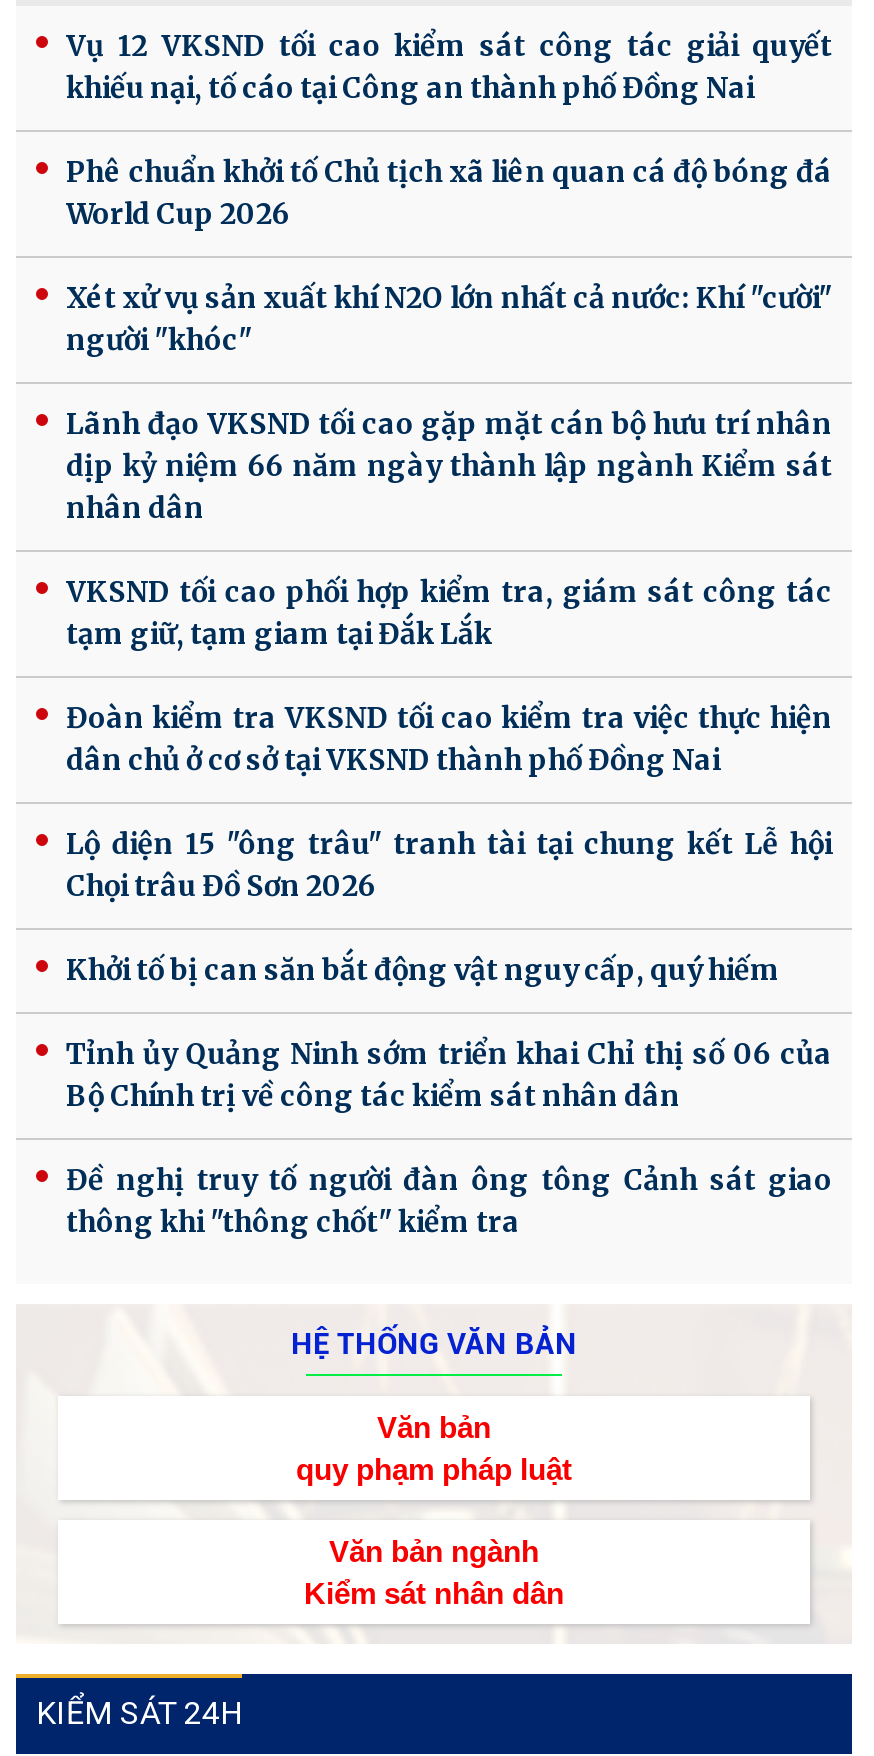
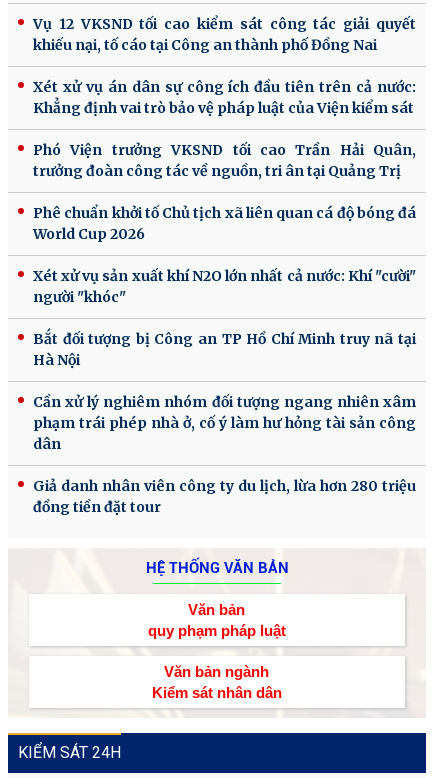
+ Xét xử vụ án dân sự công ích đầu tiên trên cả nước:
+ Khẳng định vai trò bảo vệ pháp luật của Viện kiểm sát
+ Phó Viện trưởng VKSND tối cao Trần Hải Quân,
+ trưởng đoàn công tác về nguồn, tri ân tại Quảng Trị

moved down: Phê chuẩn khởi tố Chủ tịch xã liên quan cá độ bóng đá | World Cup 2026 | Xét xử vụ sản xuất khí N2O lớn nhất cả nước: Khí "cười" | người "khóc"

- Lãnh đạo VKSND tối cao gặp mặt cán bộ hưu trí nhân
- dịp kỷ niệm 66 năm ngày thành lập ngành Kiểm sát
- nhân dân
- VKSND tối cao phối hợp kiểm tra, giám sát công tác
- tạm giữ, tạm giam tại Đắk Lắk
- Đoàn kiểm tra VKSND tối cao kiểm tra việc thực hiện
- dân chủ ở cơ sở tại VKSND thành phố Đồng Nai
- Lộ diện 15 "ông trâu" tranh tài tại chung kết Lễ hội
- Chọi trâu Đồ Sơn 2026
- Khởi tố bị can săn bắt động vật nguy cấp, quý hiếm
- Tỉnh ủy Quảng Ninh sớm triển khai Chỉ thị số 06 của
- Bộ Chính trị về công tác kiểm sát nhân dân
- Đề nghị truy tố người đàn ông tông Cảnh sát giao
- thông khi "thông chốt" kiểm tra
+ Bắt đối tượng bị Công an TP Hồ Chí Minh truy nã tại
+ Hà Nội
+ Cần xử lý nghiêm nhóm đối tượng ngang nhiên xâm
+ phạm trái phép nhà ở, cố ý làm hư hỏng tài sản công
+ dân
+ Giả danh nhân viên công ty du lịch, lừa hơn 280 triệu
+ đồng tiền đặt tour
